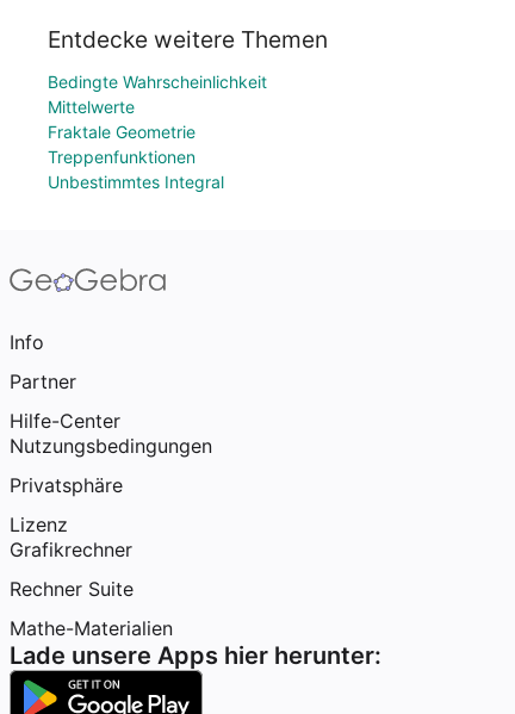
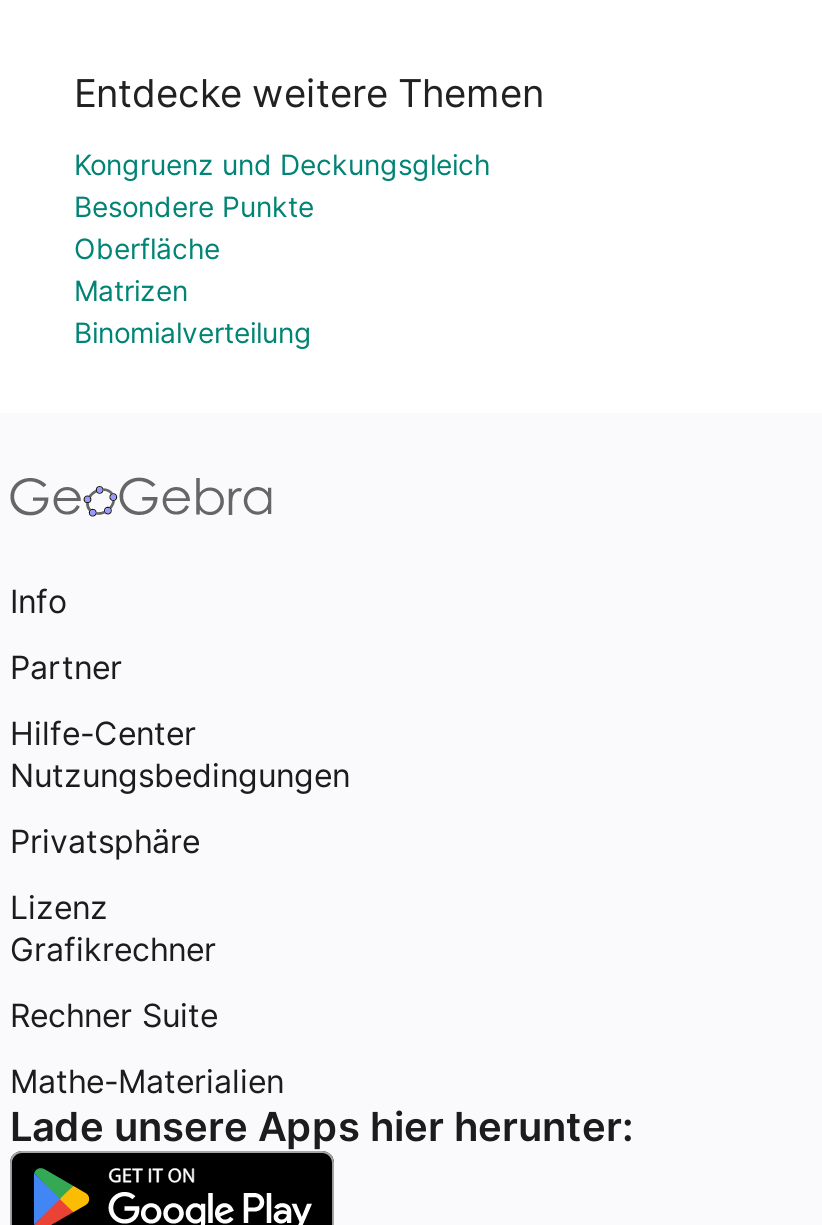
- Bedingte Wahrscheinlichkeit
- Mittelwerte
- Fraktale Geometrie
- Treppenfunktionen
- Unbestimmtes Integral
+ Kongruenz und Deckungsgleich
+ Besondere Punkte
+ Oberfläche
+ Matrizen
+ Binomialverteilung
